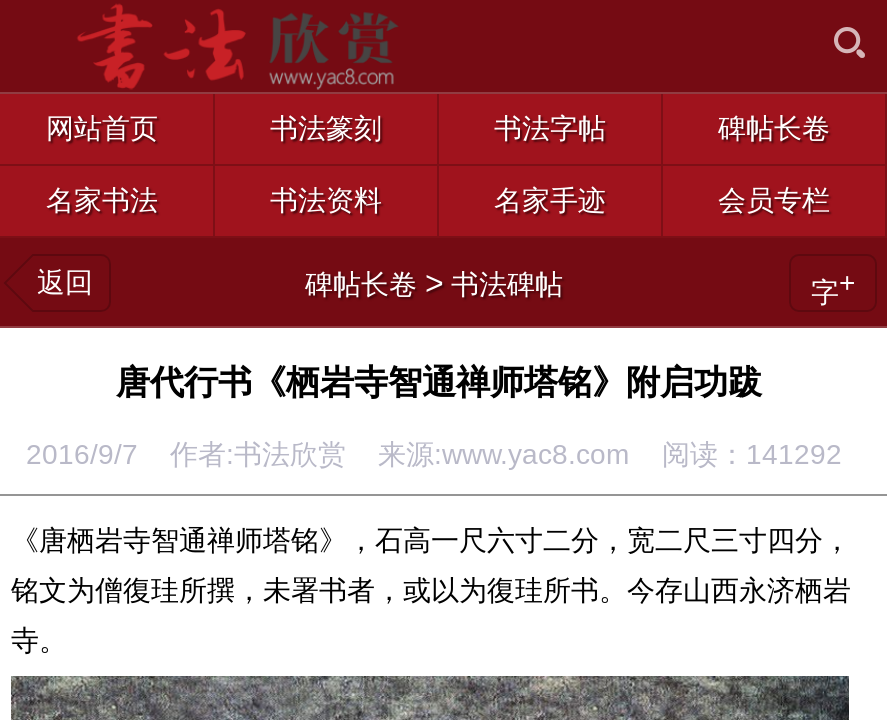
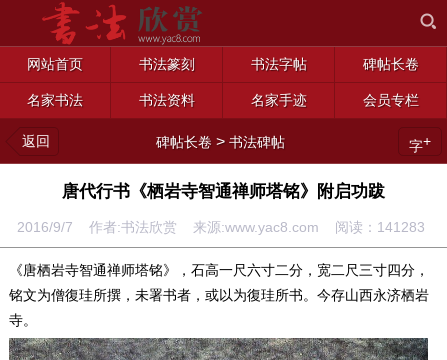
- 2016/9/7 作者:书法欣赏 来源:www.yac8.com 阅读：141292
+ 2016/9/7 作者:书法欣赏 来源:www.yac8.com 阅读：141283
